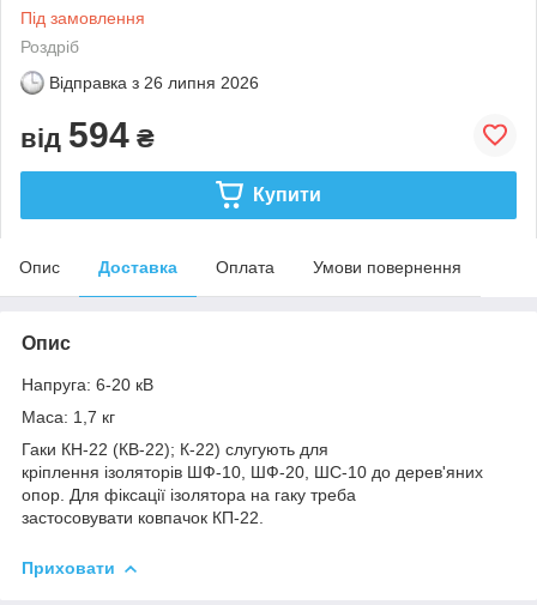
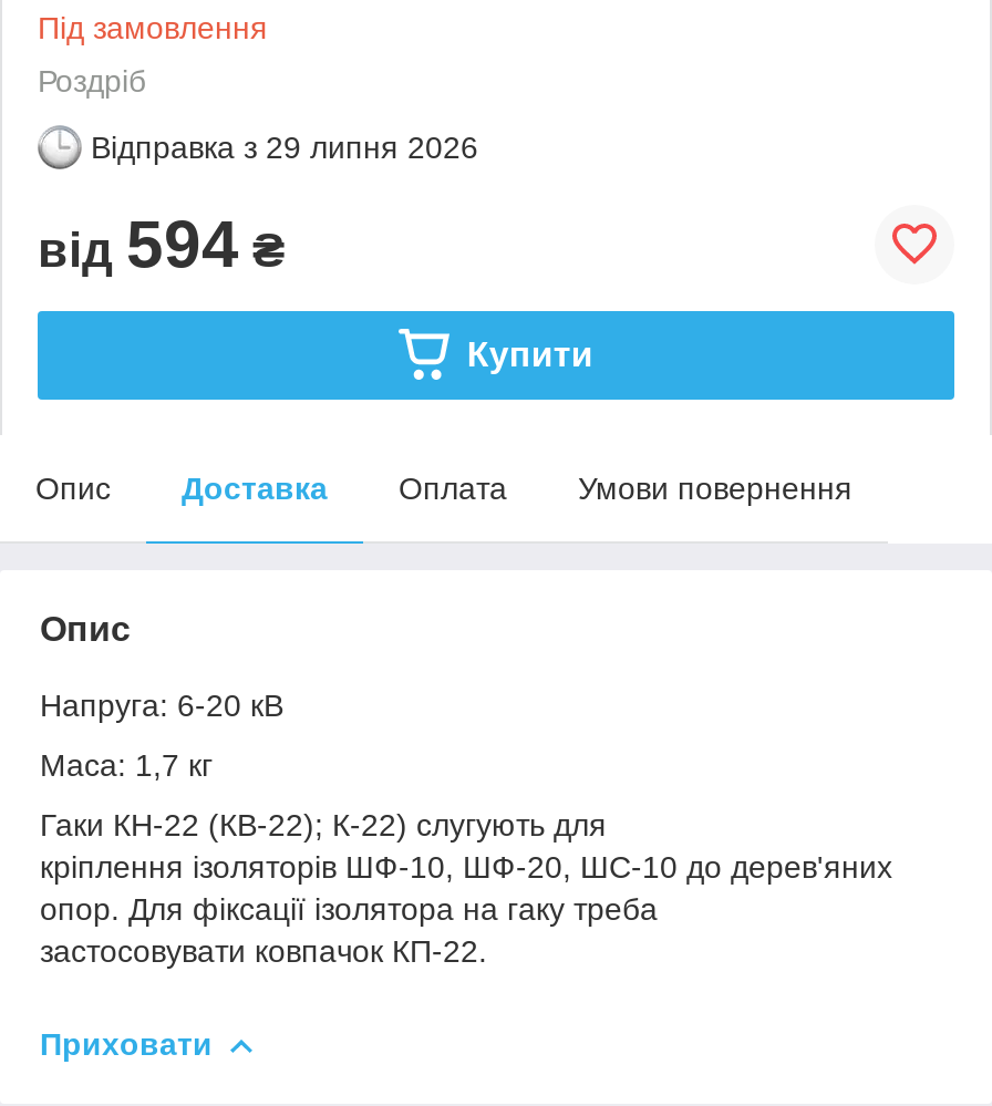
- Відправка з 26 липня 2026
+ Відправка з 29 липня 2026
